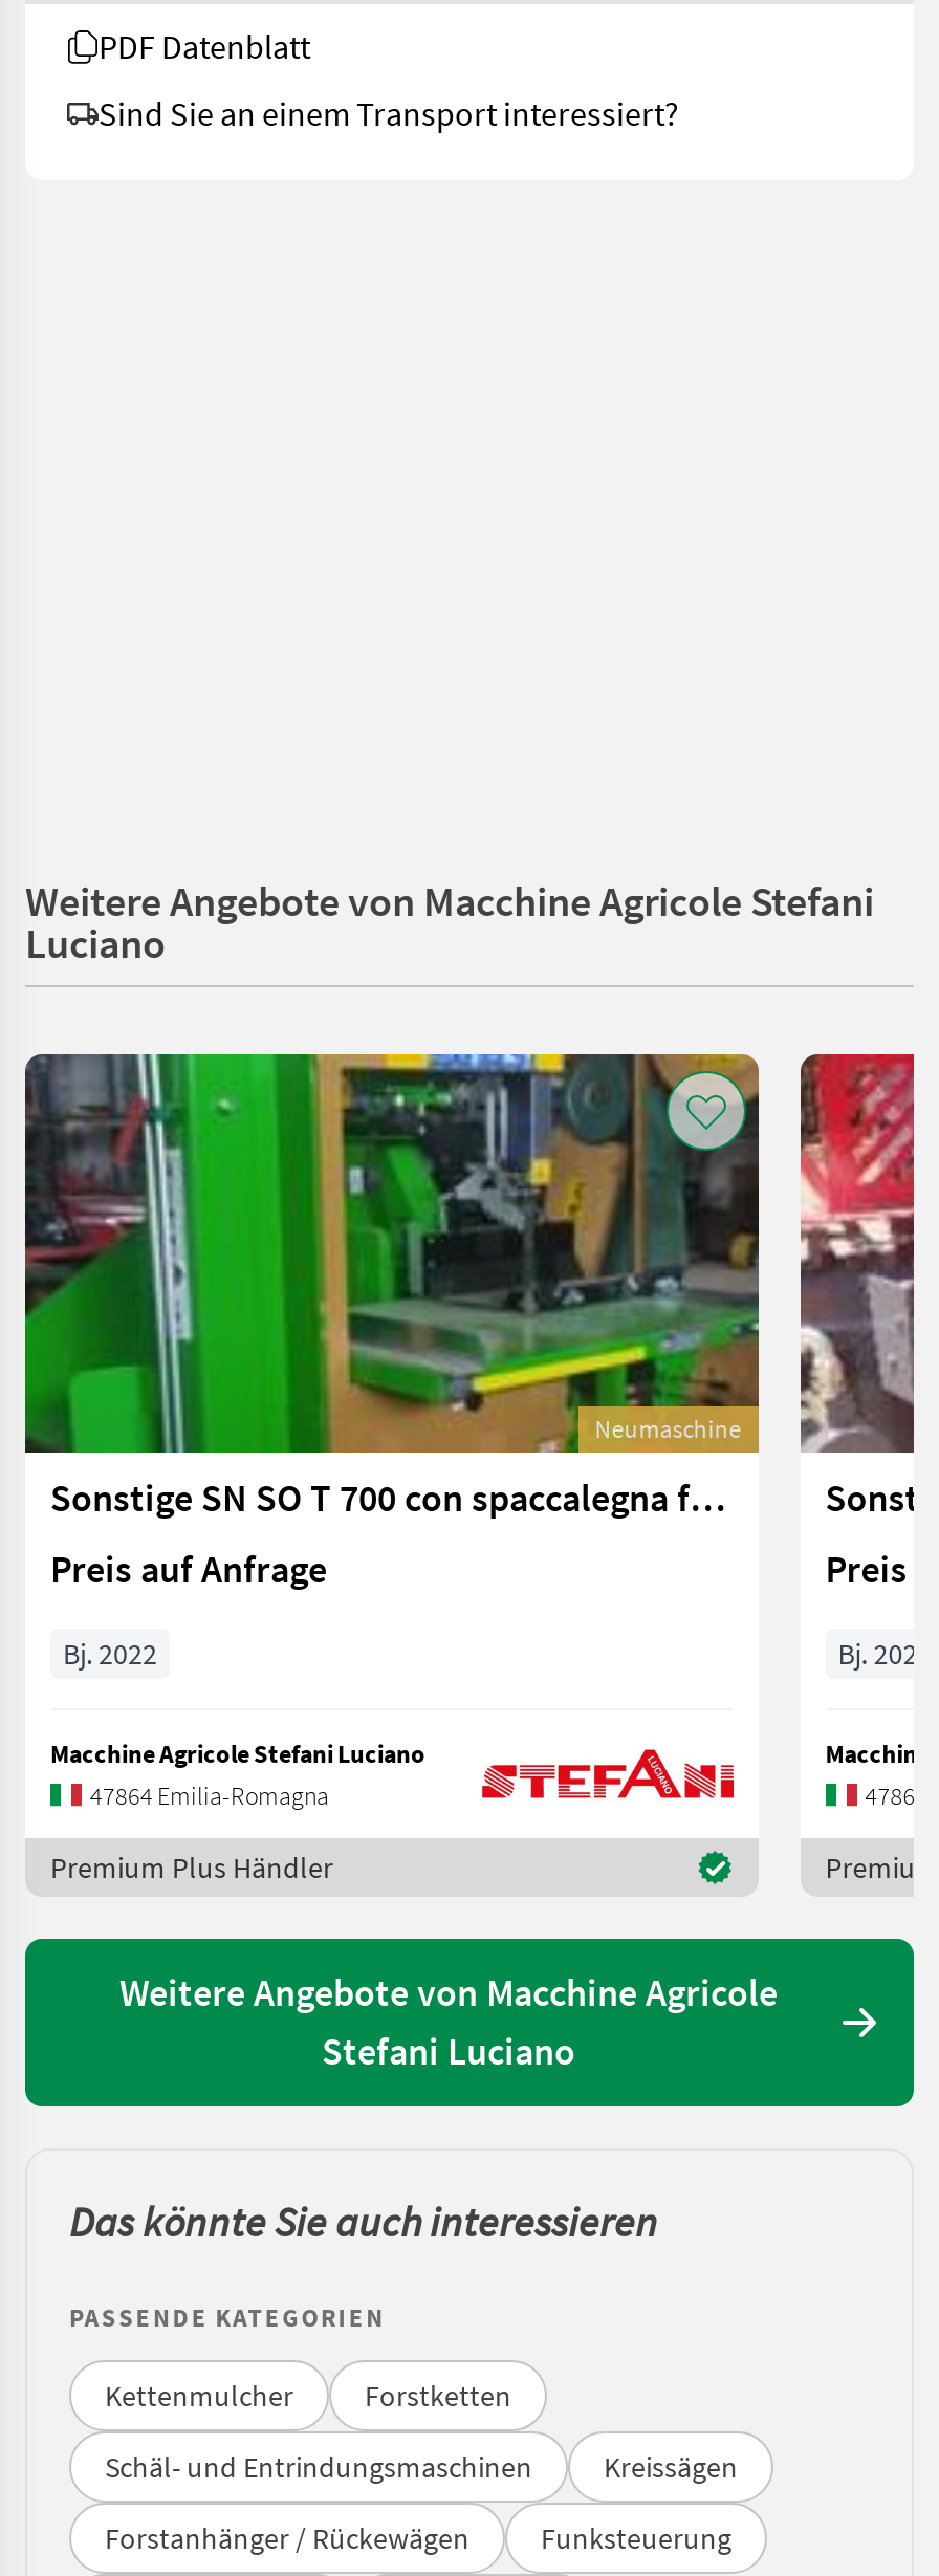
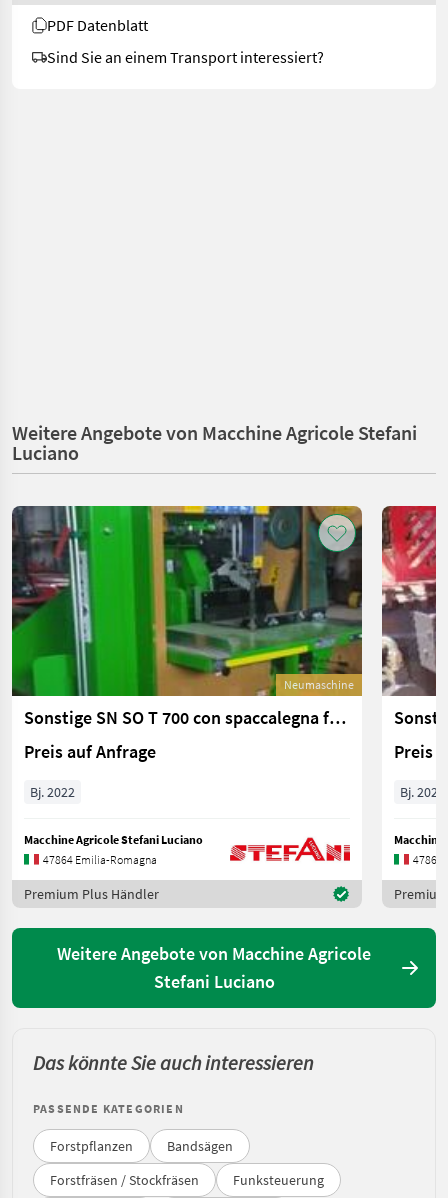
- Kettenmulcher
- Forstketten
- Schäl- und Entrindungsmaschinen
- Kreissägen
- Forstanhänger / Rückewägen
+ Forstpflanzen
+ Bandsägen
+ Forstfräsen / Stockfräsen
